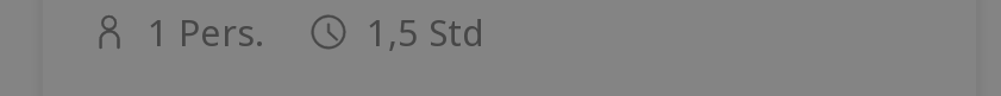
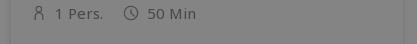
- 1,5 Std
+ 50 Min
